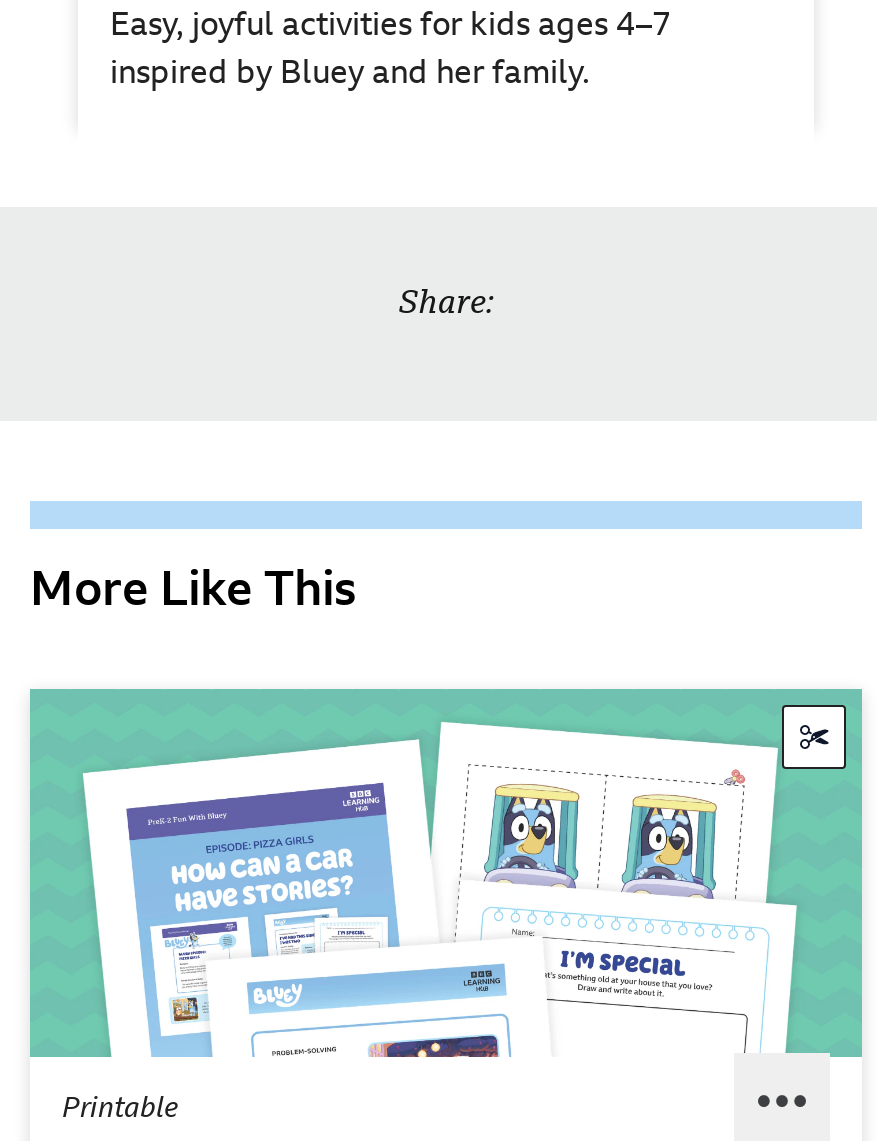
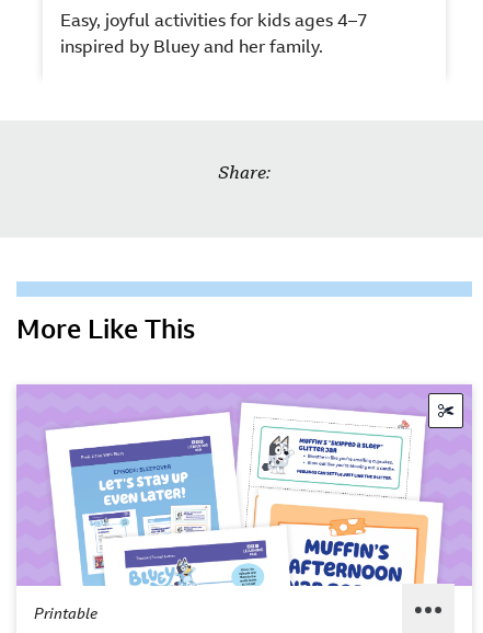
- [image]
+ [image]
